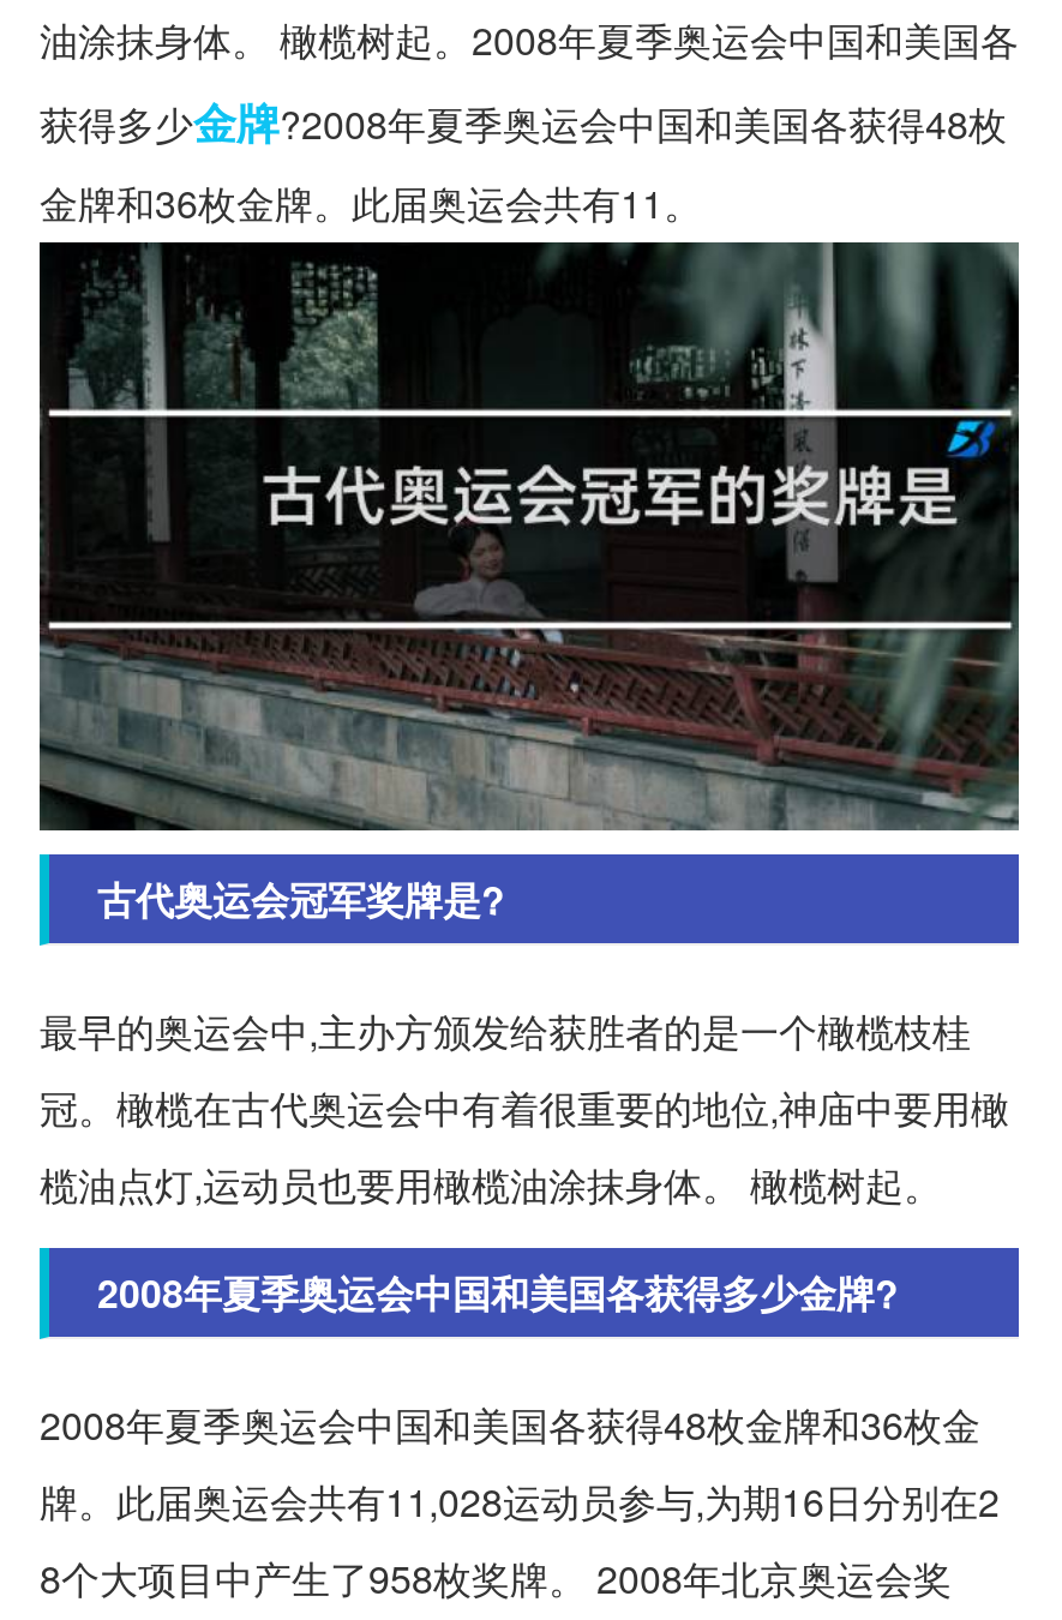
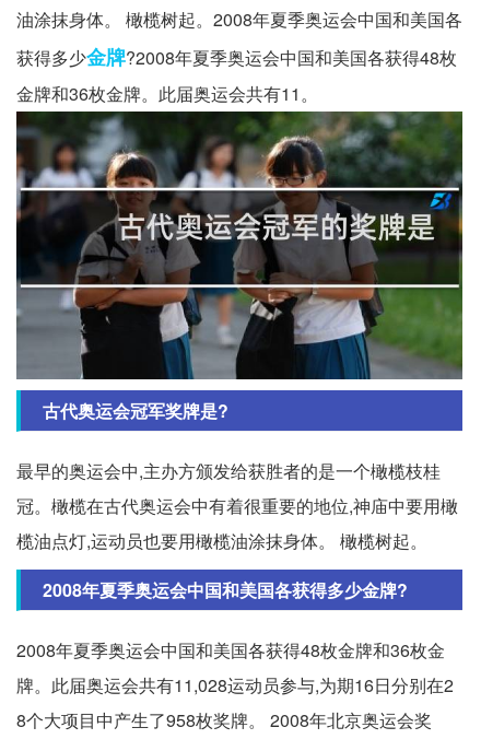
- [image]
+ [image]
